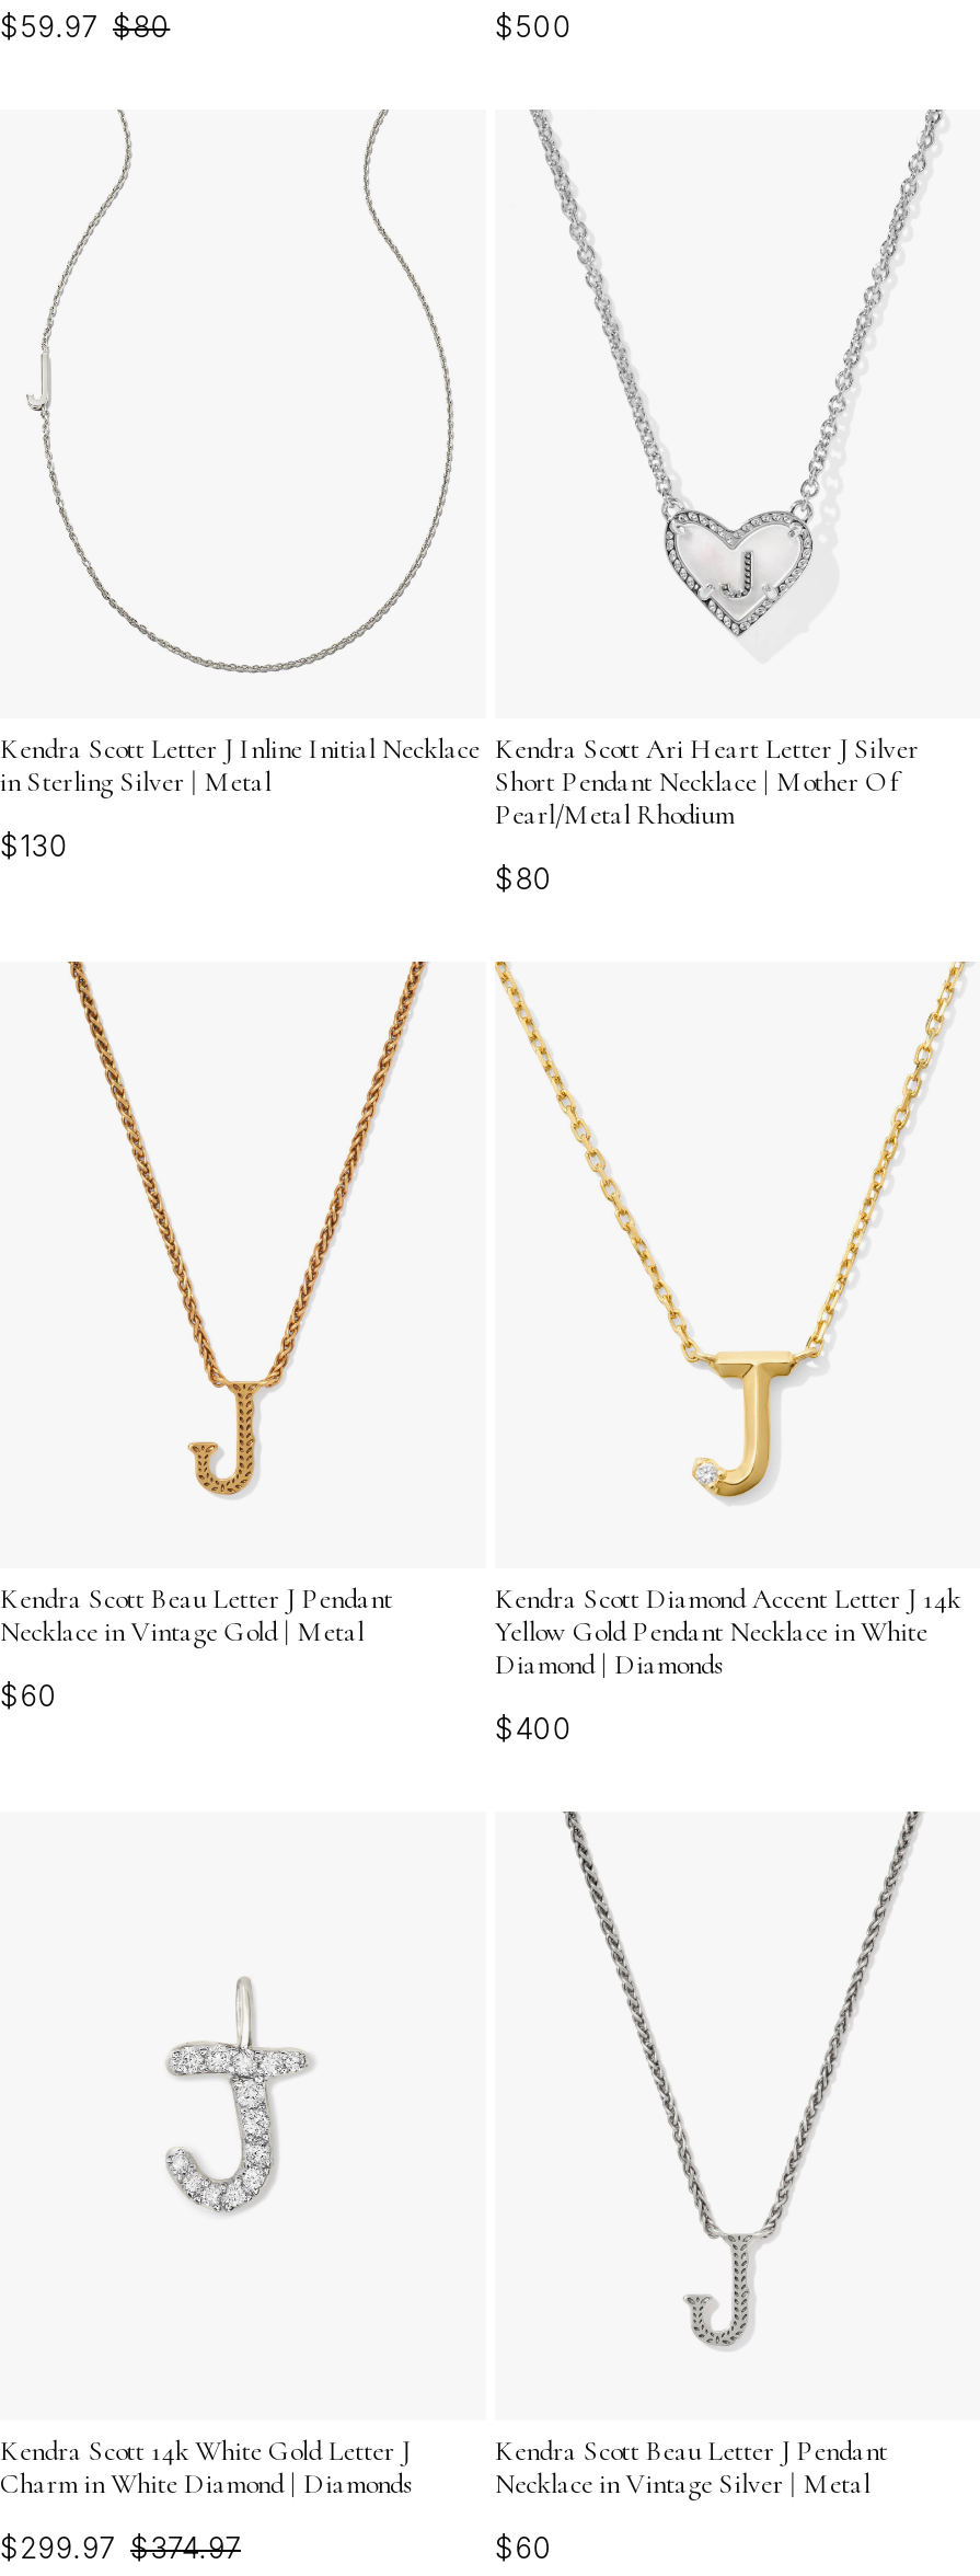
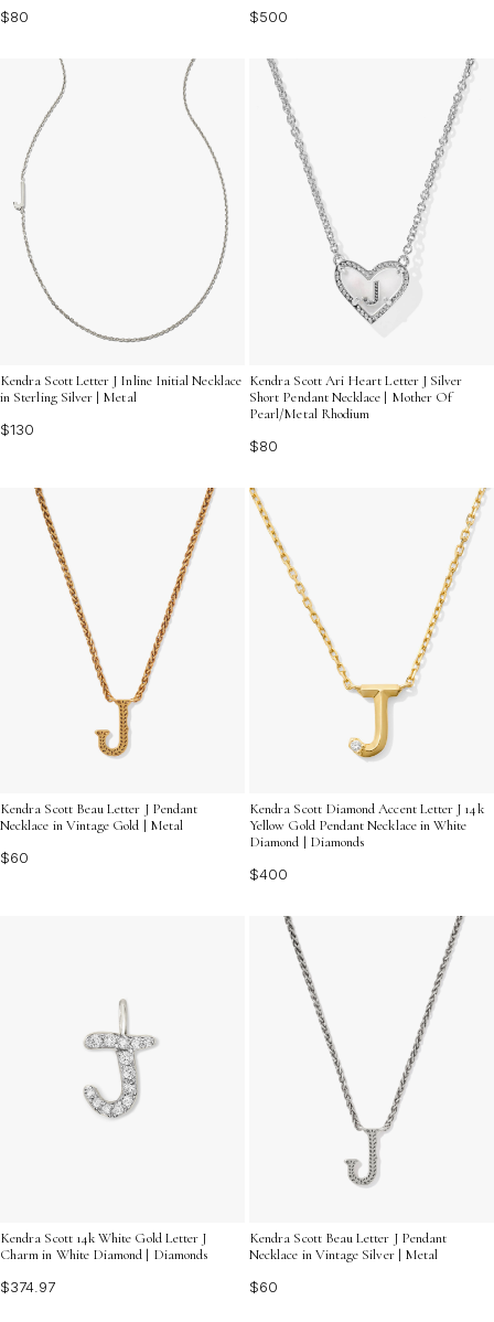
- $59.97 $80
+ $80

- $299.97 $374.97
+ $374.97
